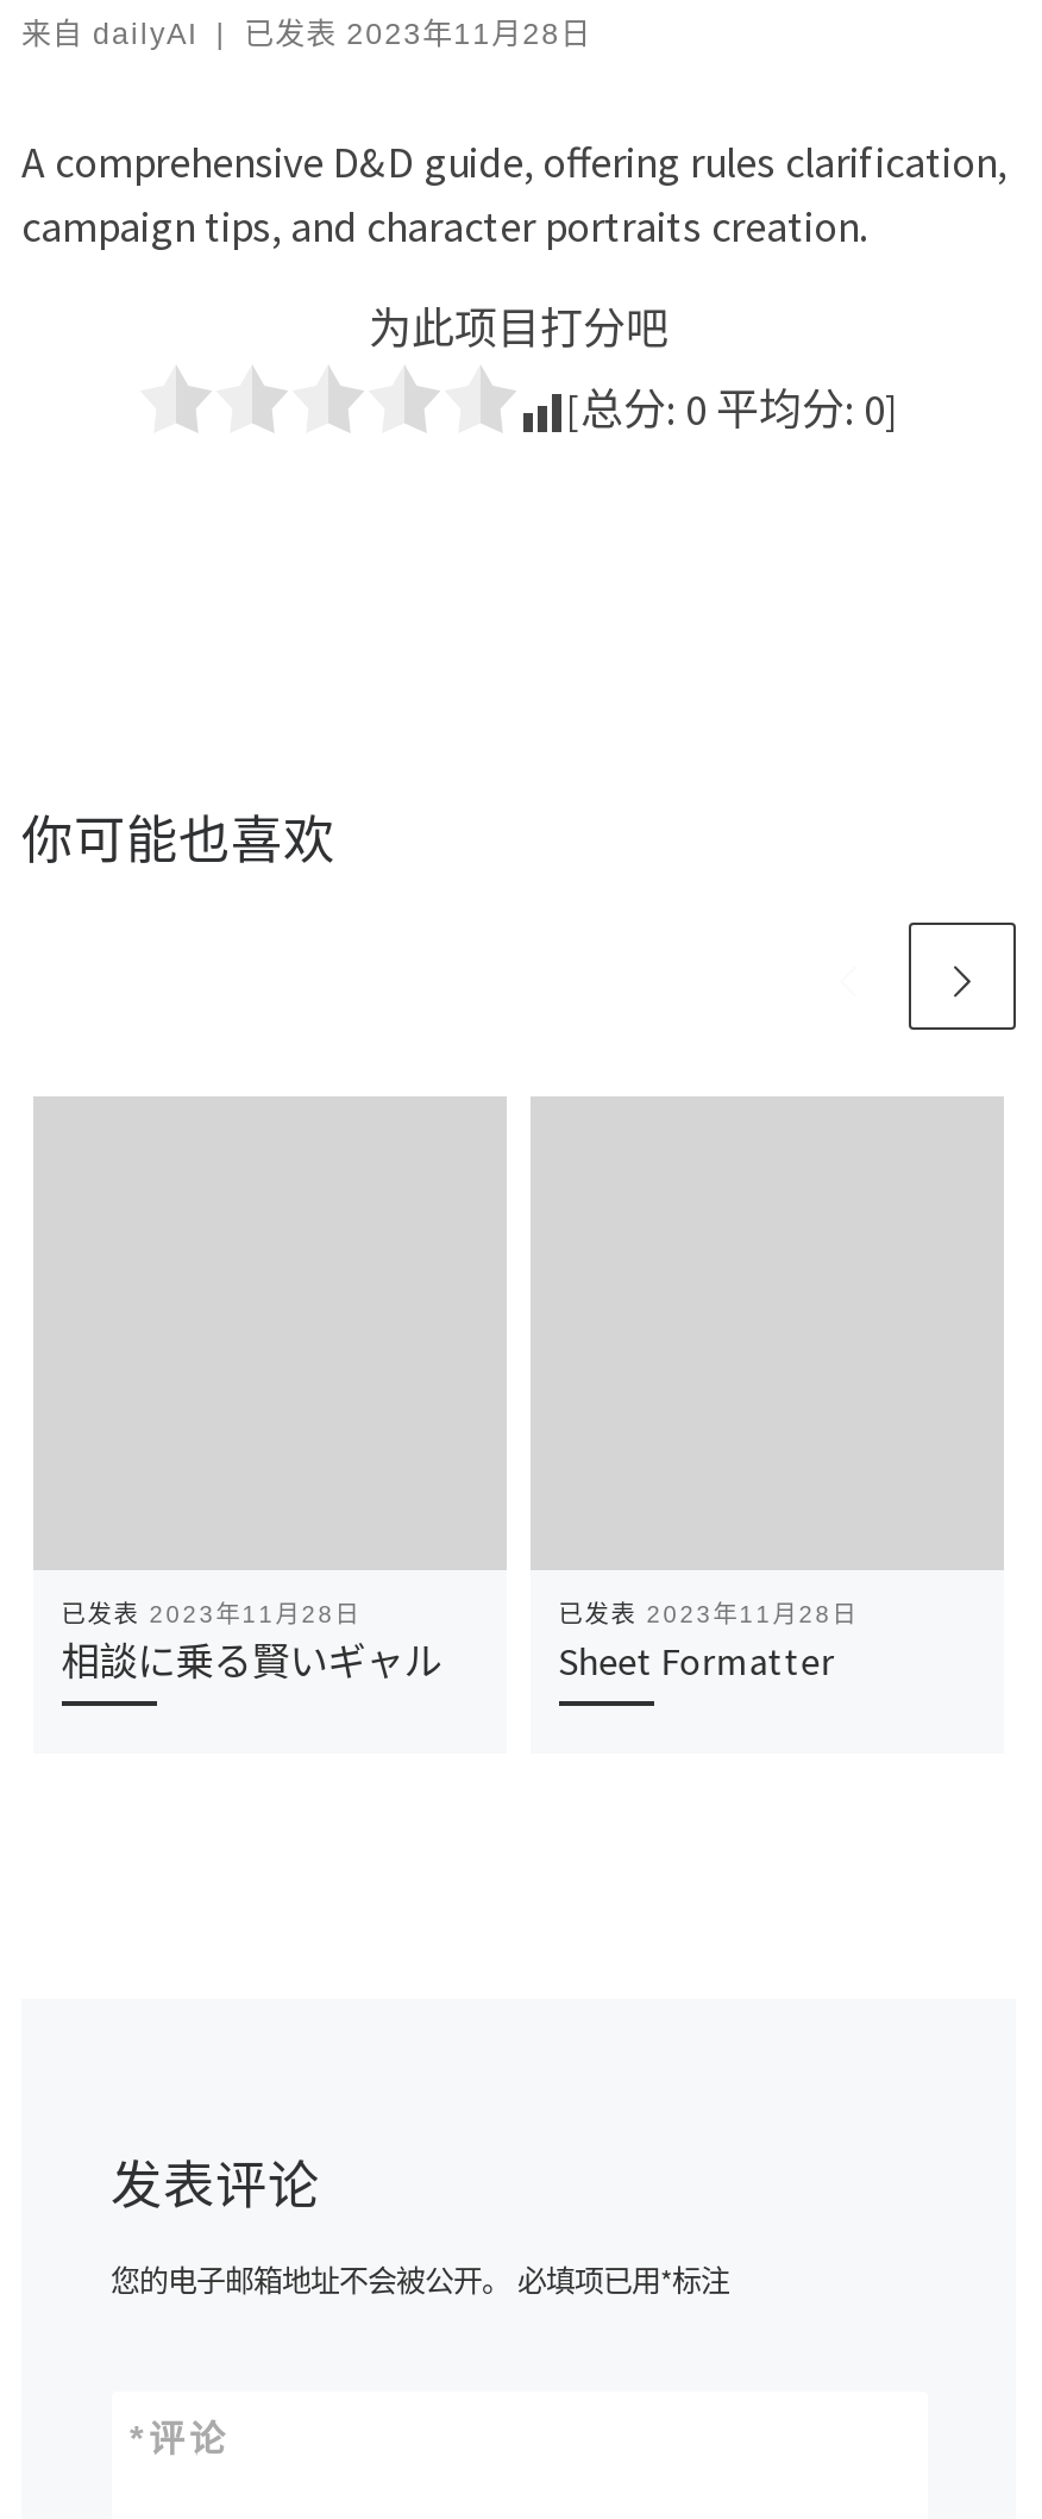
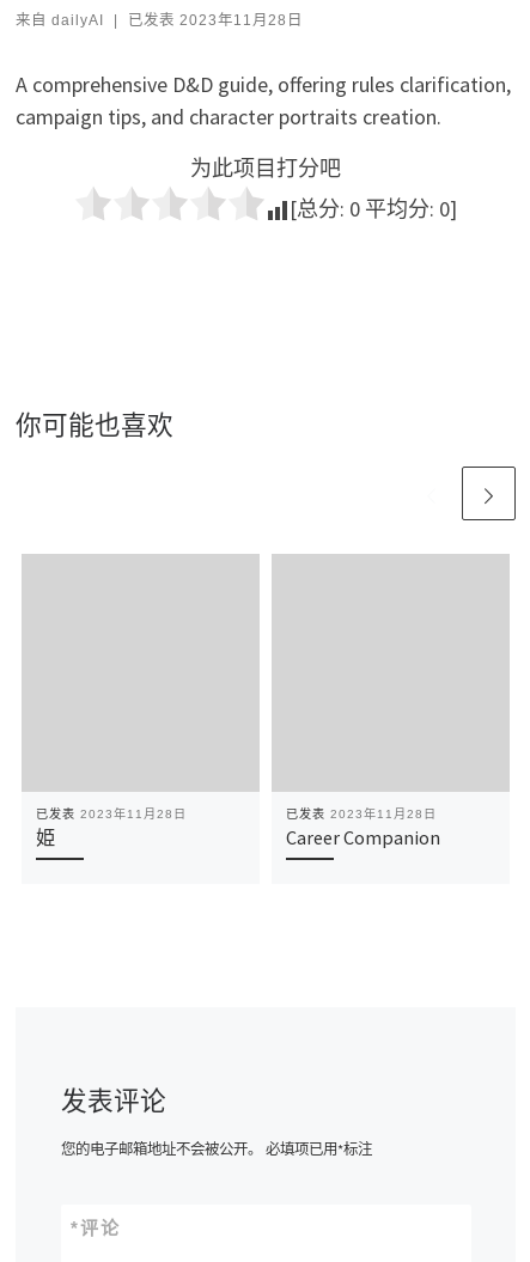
- 相談に乗る賢いギャル
+ 姫

- Sheet Formatter
+ Career Companion
